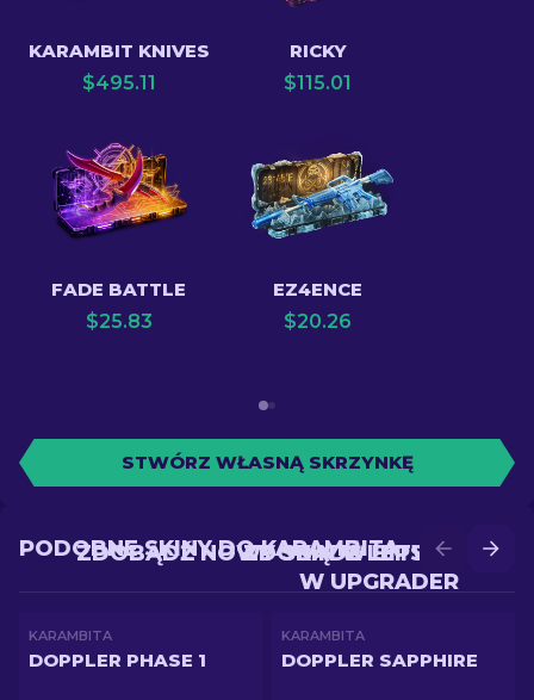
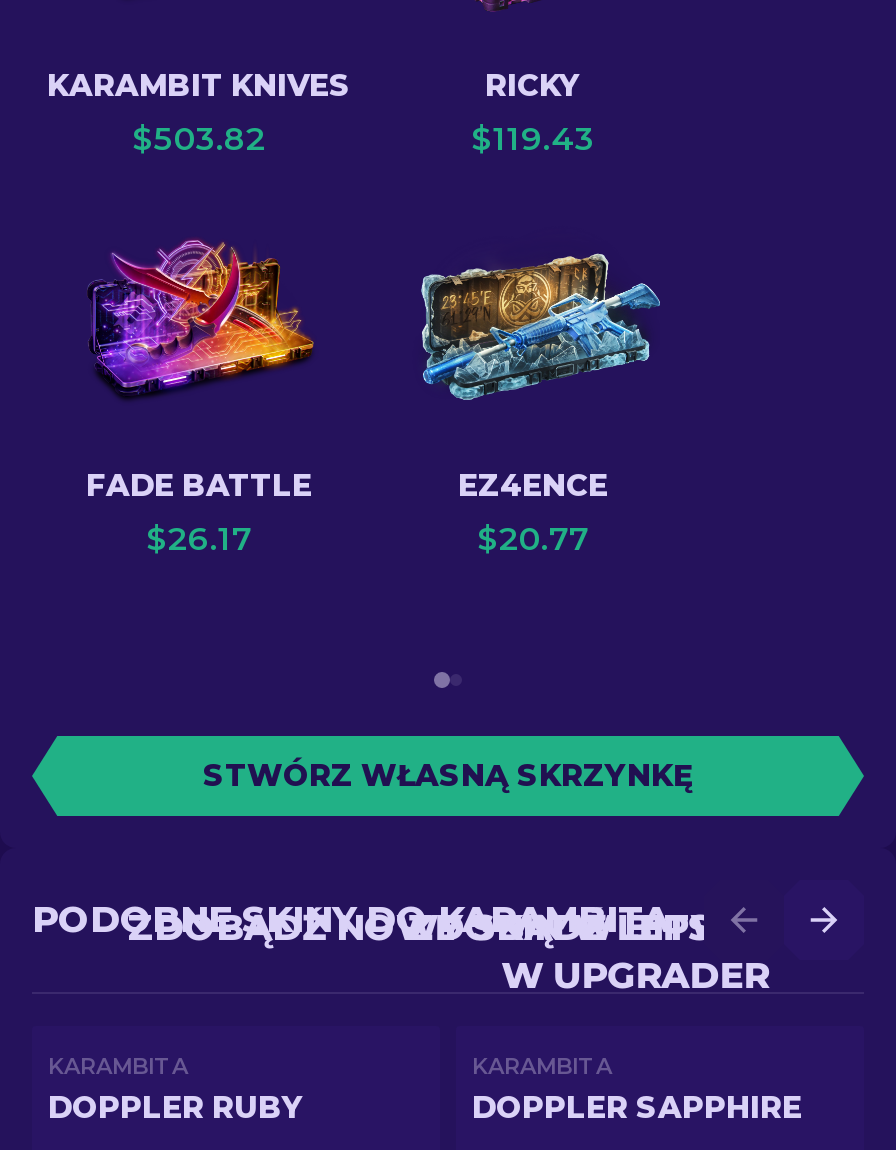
- $495.11
+ $503.82

- $115.01
+ $119.43

- $25.83
+ $26.17

- $20.26
+ $20.77

- DOPPLER PHASE 1
+ DOPPLER RUBY
